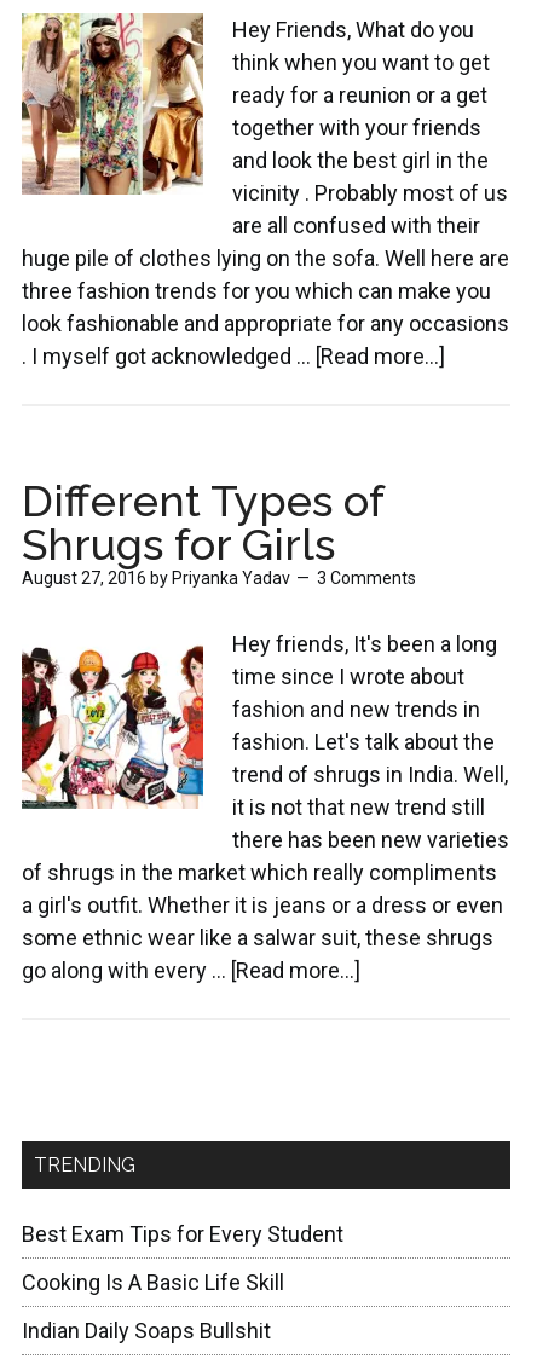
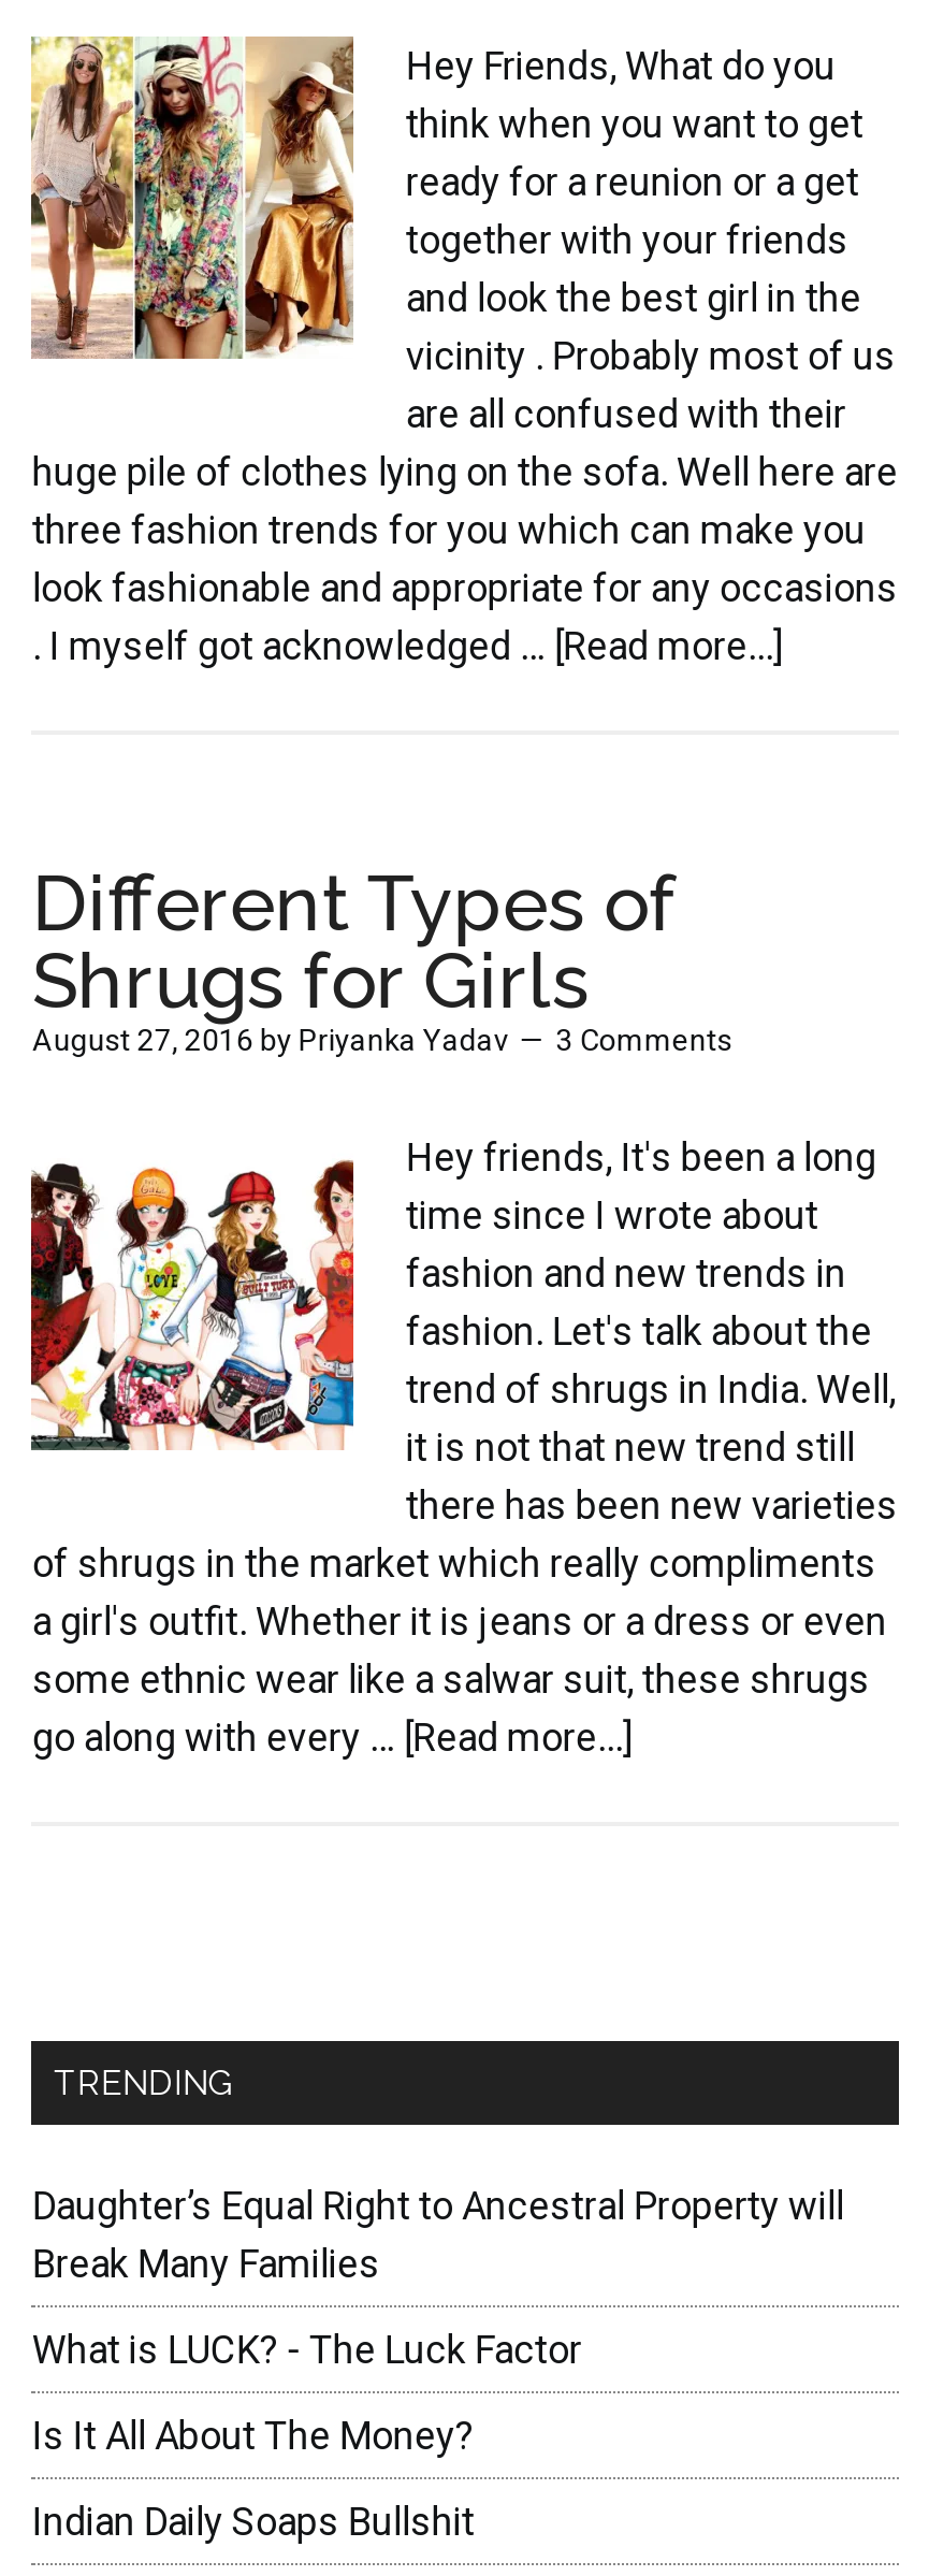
- Best Exam Tips for Every Student
- Cooking Is A Basic Life Skill
+ Daughter’s Equal Right to Ancestral Property will
+ Break Many Families
+ What is LUCK? - The Luck Factor
+ Is It All About The Money?
